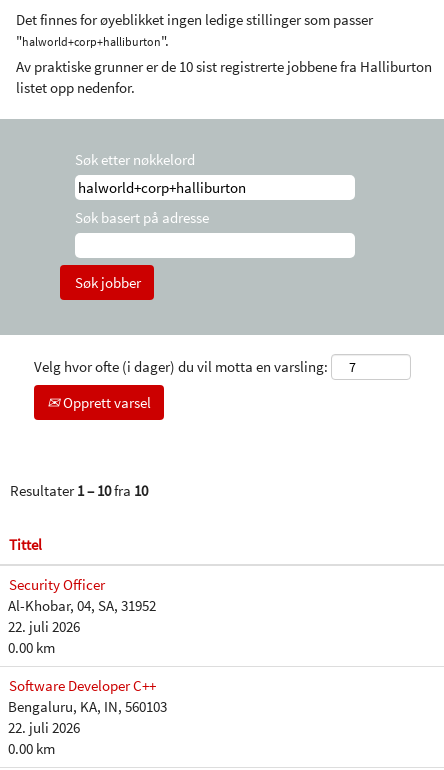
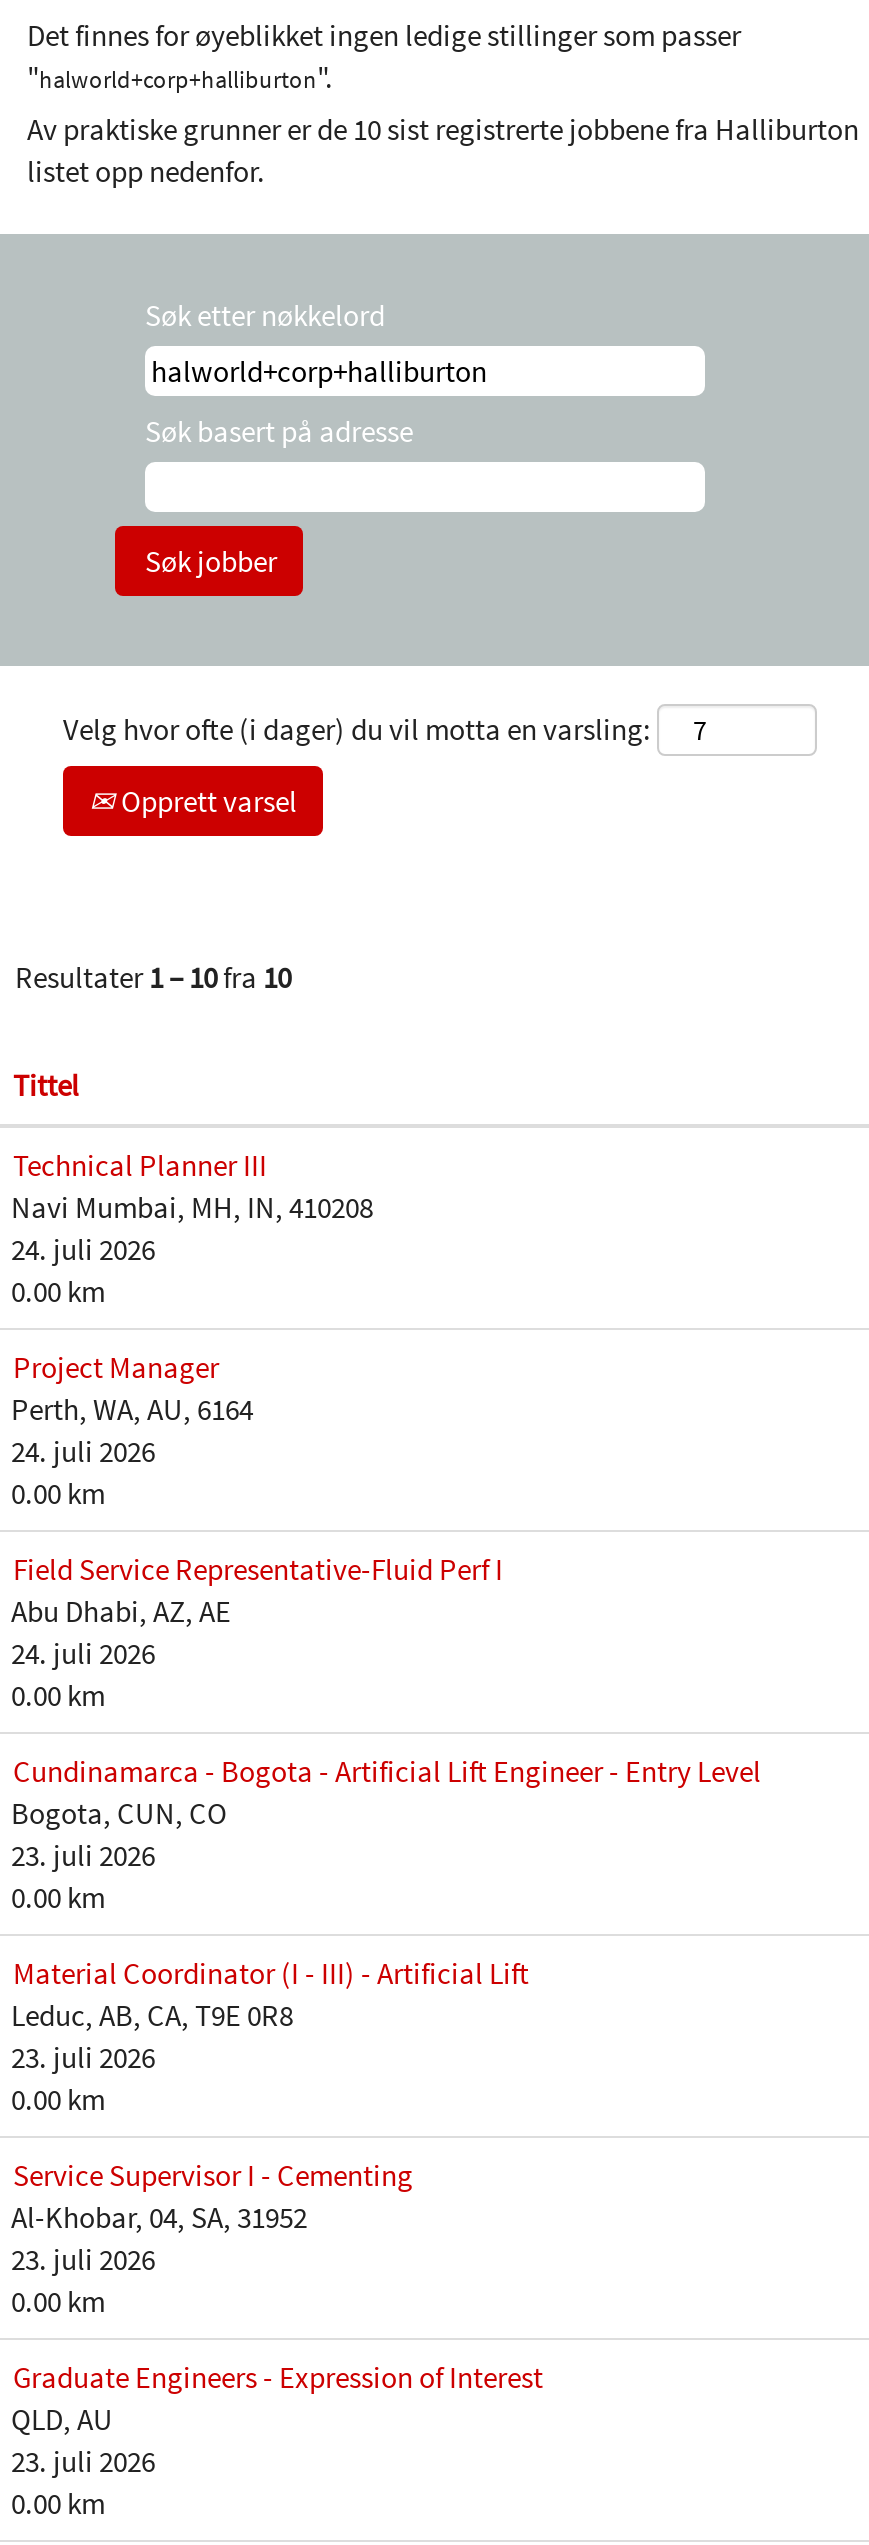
- Security Officer
+ Technical Planner III
+ Navi Mumbai, MH, IN, 410208
+ 24. juli 2026
+ 0.00 km
+ Project Manager
+ Perth, WA, AU, 6164
+ 24. juli 2026
+ 0.00 km
+ Field Service Representative-Fluid Perf I
+ Abu Dhabi, AZ, AE
+ 24. juli 2026
+ 0.00 km
+ Cundinamarca - Bogota - Artificial Lift Engineer - Entry Level
+ Bogota, CUN, CO
+ 23. juli 2026
+ 0.00 km
+ Material Coordinator (I - III) - Artificial Lift
+ Leduc, AB, CA, T9E 0R8
+ 23. juli 2026
+ 0.00 km
+ Service Supervisor I - Cementing

- 22. juli 2026
+ 23. juli 2026

- Software Developer C++
- Bengaluru, KA, IN, 560103
- 22. juli 2026
+ Graduate Engineers - Expression of Interest
+ QLD, AU
+ 23. juli 2026
